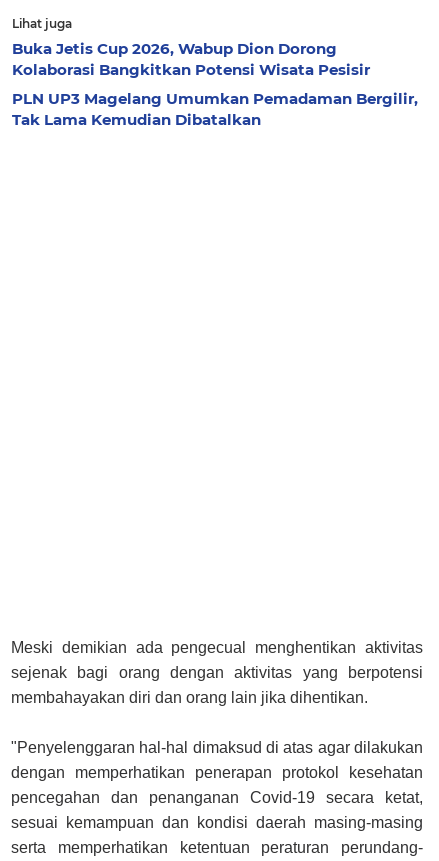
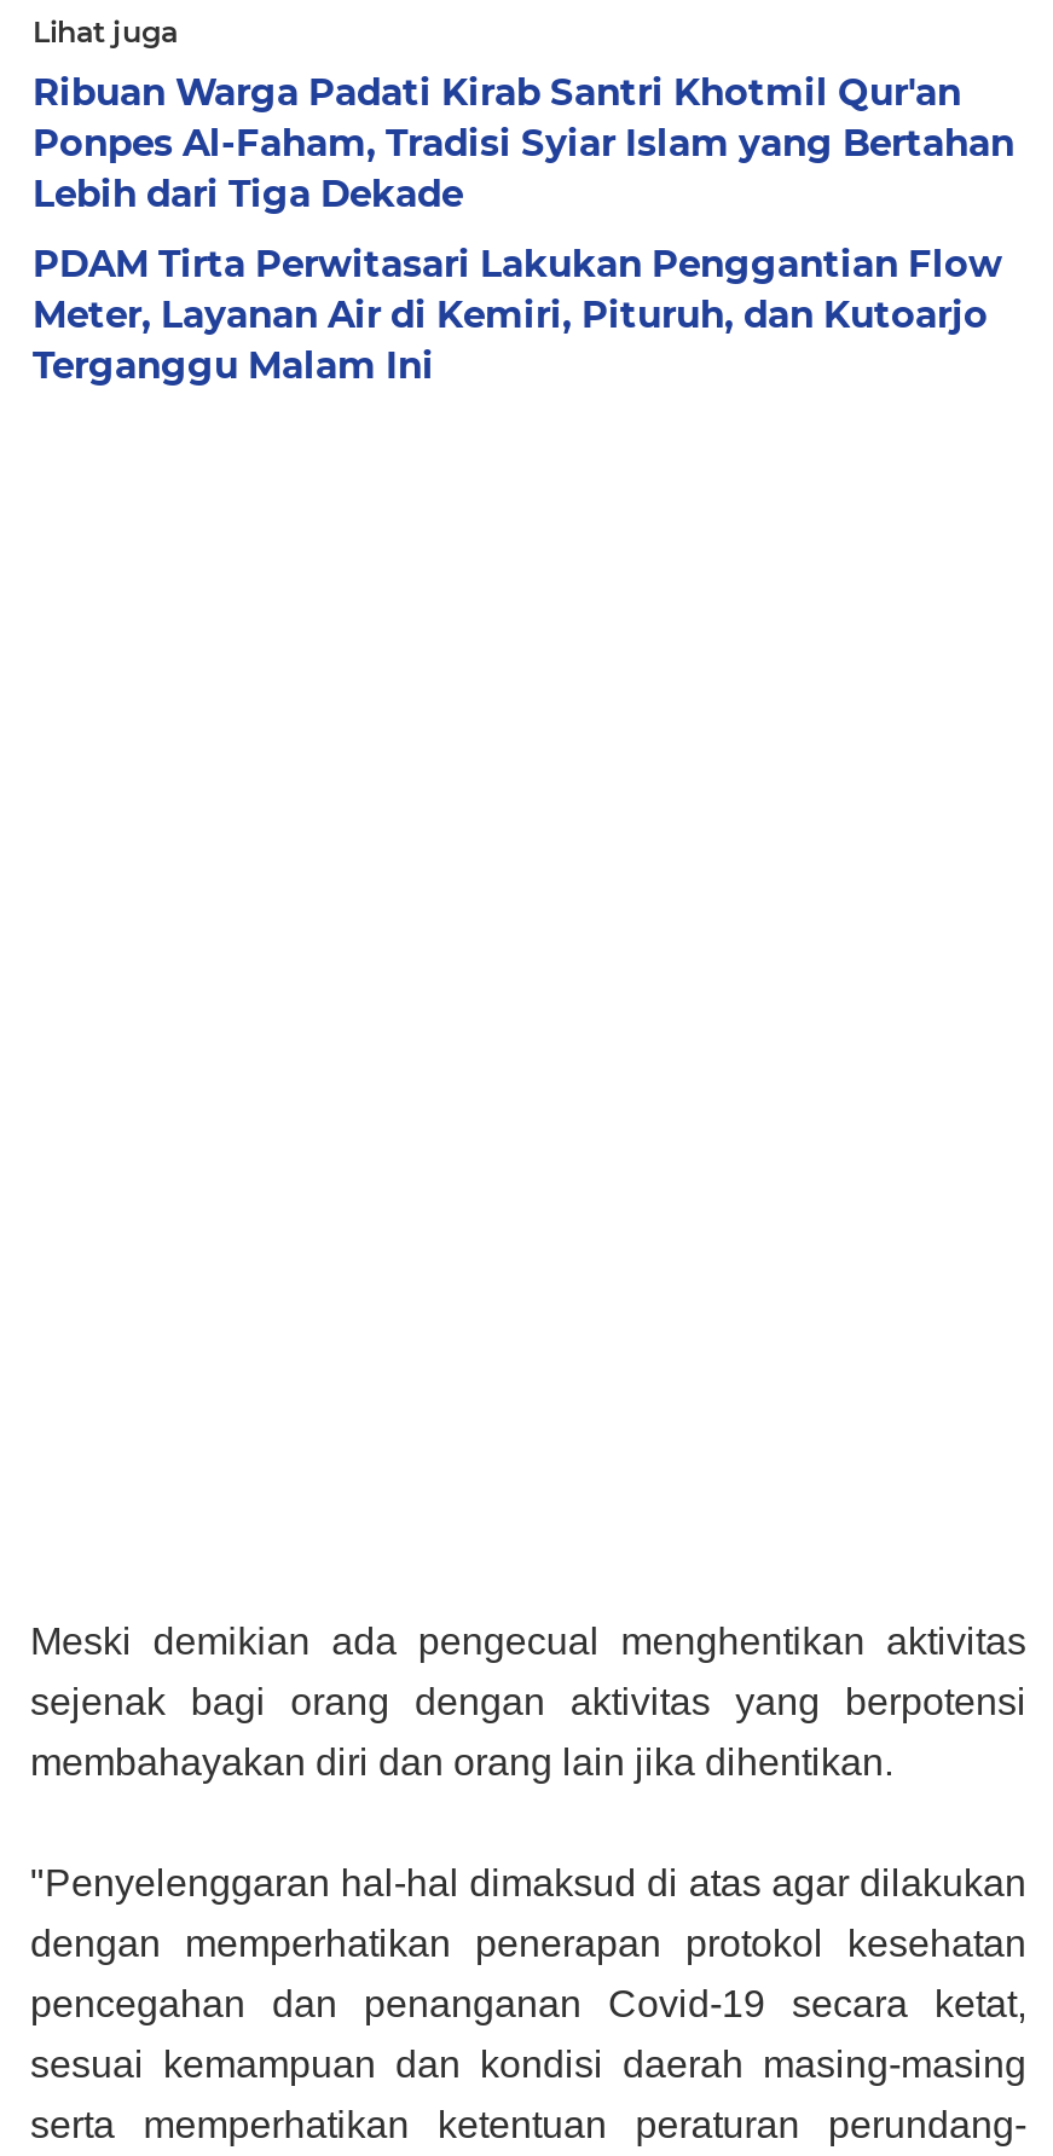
- Buka Jetis Cup 2026, Wabup Dion Dorong
- Kolaborasi Bangkitkan Potensi Wisata Pesisir
+ Ribuan Warga Padati Kirab Santri Khotmil Qur'an
+ Ponpes Al-Faham, Tradisi Syiar Islam yang Bertahan
+ Lebih dari Tiga Dekade

- PLN UP3 Magelang Umumkan Pemadaman Bergilir,
- Tak Lama Kemudian Dibatalkan
+ PDAM Tirta Perwitasari Lakukan Penggantian Flow
+ Meter, Layanan Air di Kemiri, Pituruh, dan Kutoarjo
+ Terganggu Malam Ini
